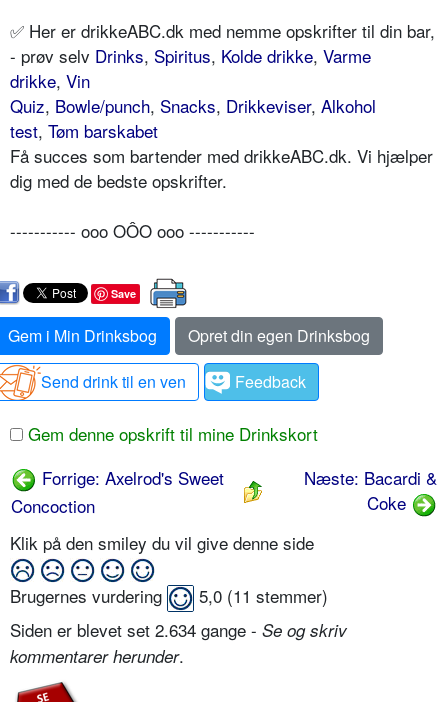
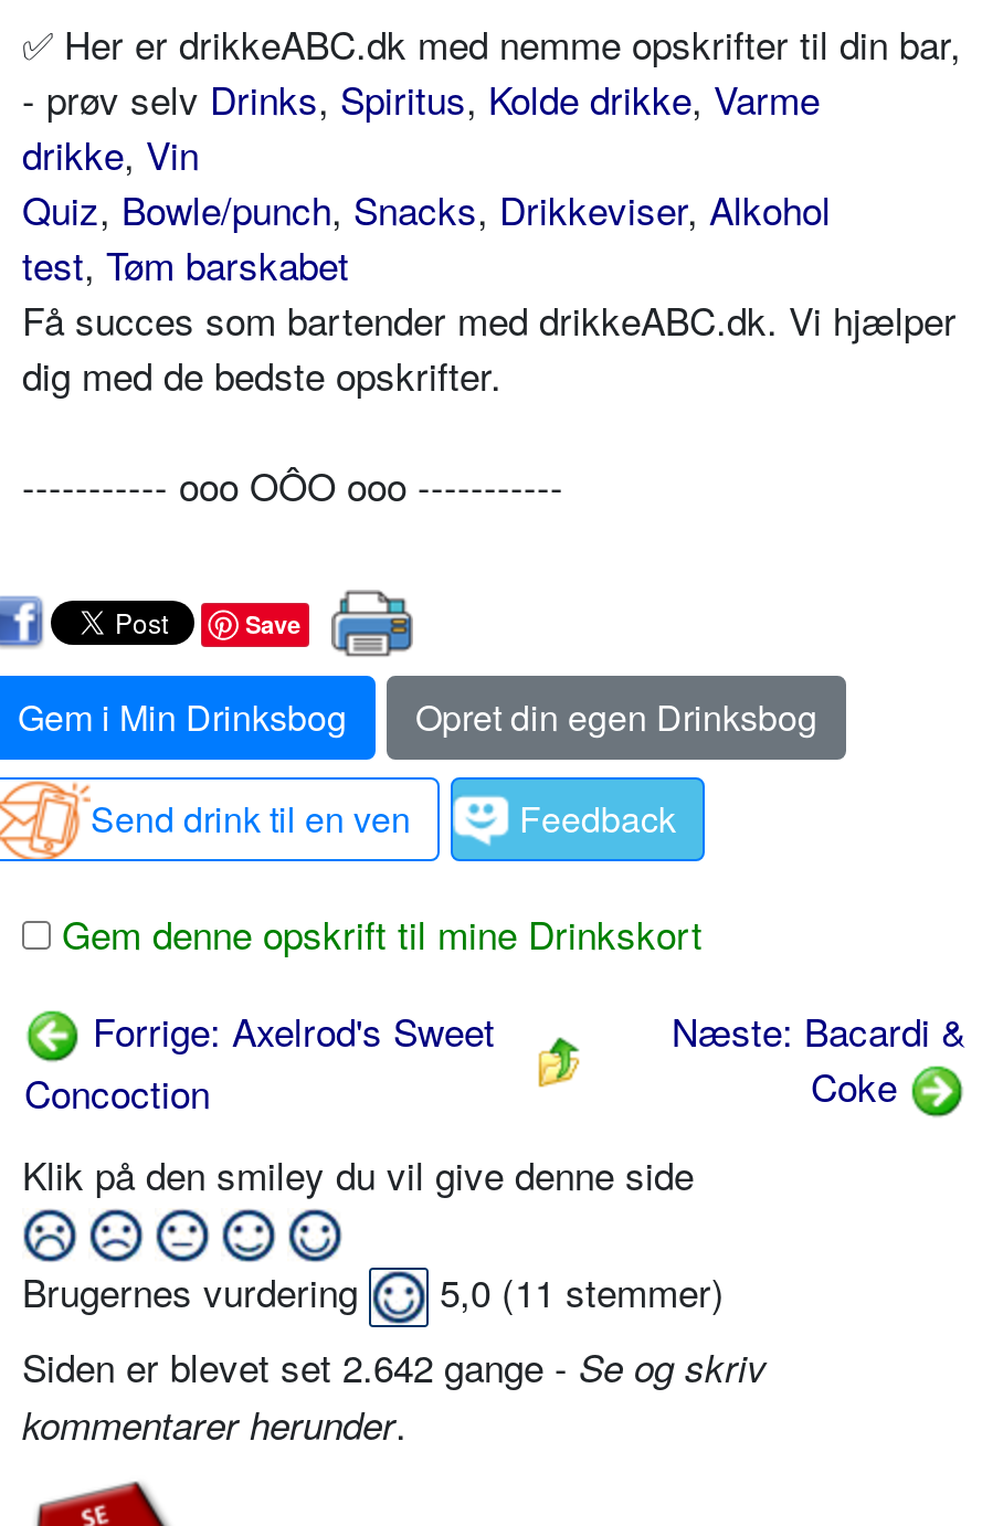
- Siden er blevet set 2.634 gange - Se og skriv
+ Siden er blevet set 2.642 gange - Se og skriv
